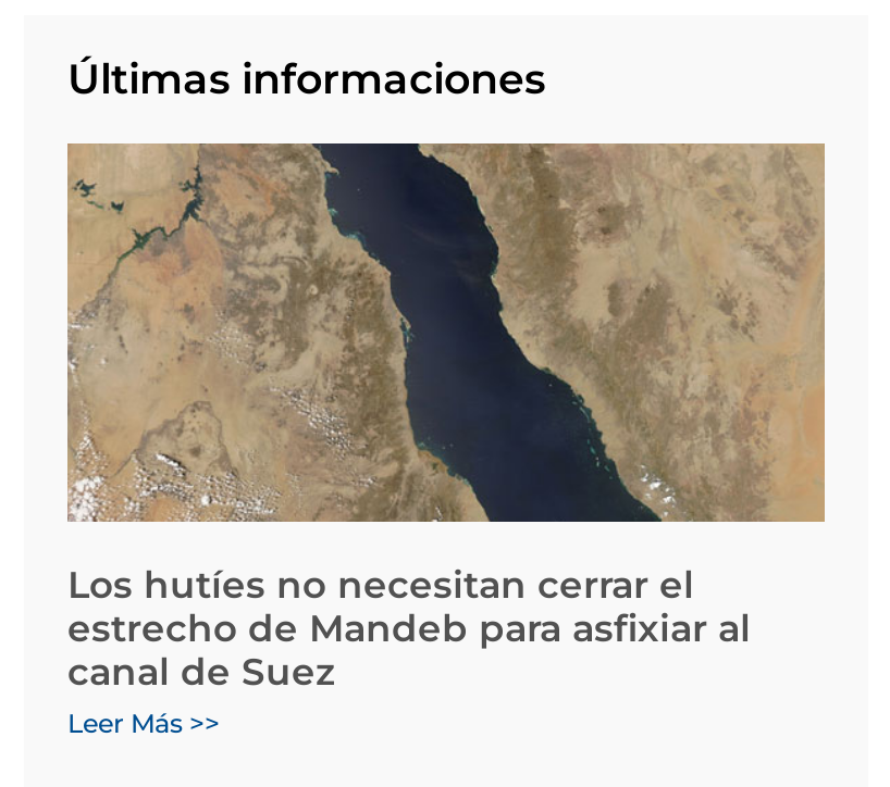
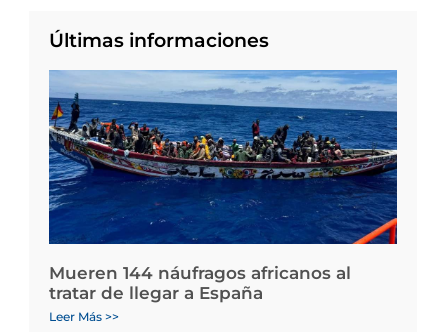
- [image]
- Los hutíes no necesitan cerrar el
- estrecho de Mandeb para asfixiar al
- canal de Suez
+ [image]
+ Mueren 144 náufragos africanos al
+ tratar de llegar a España
